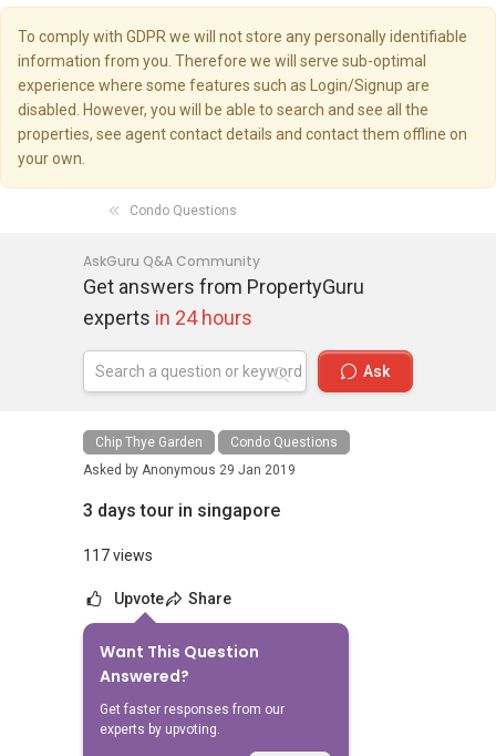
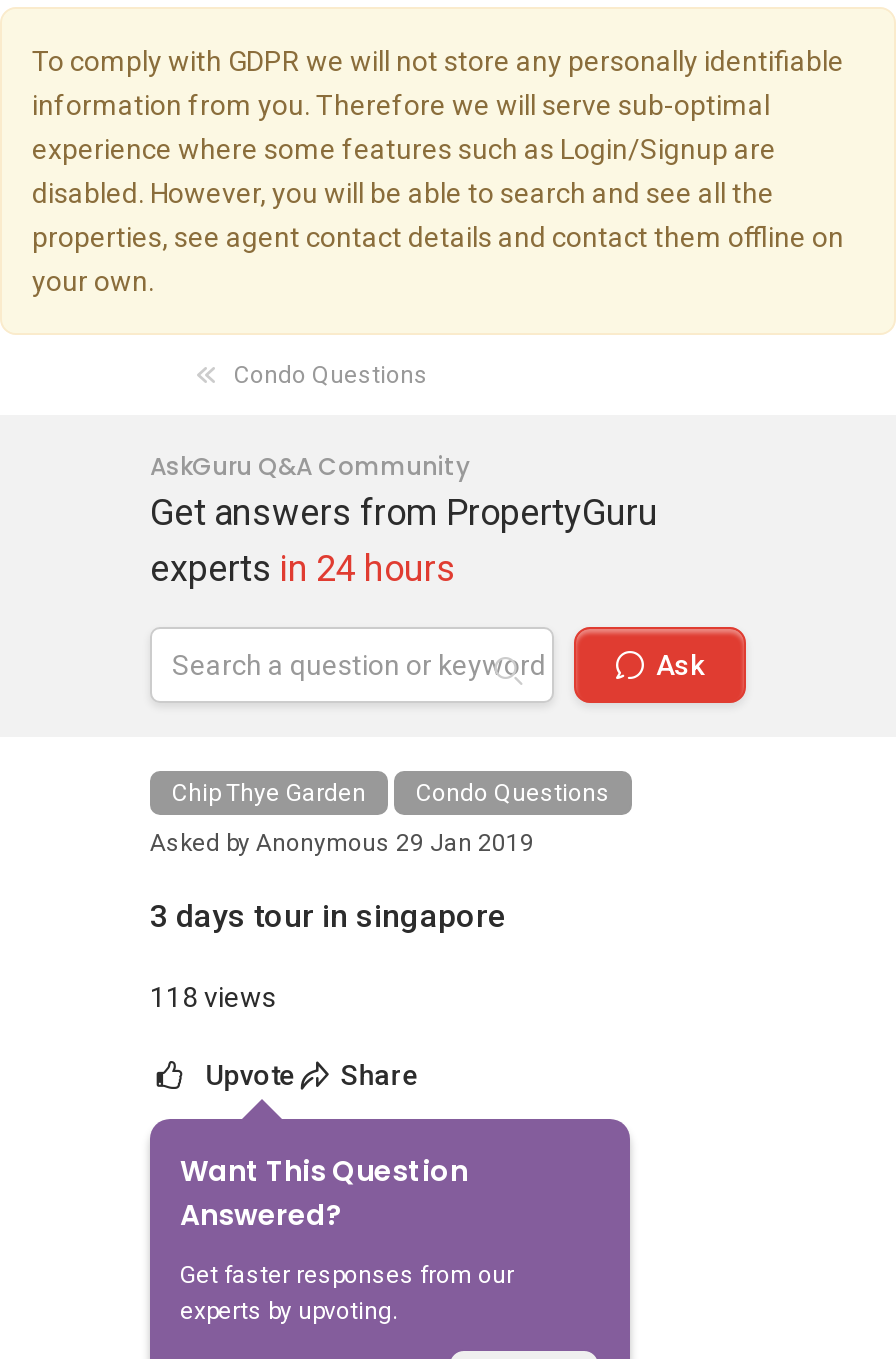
- 117 views
+ 118 views
